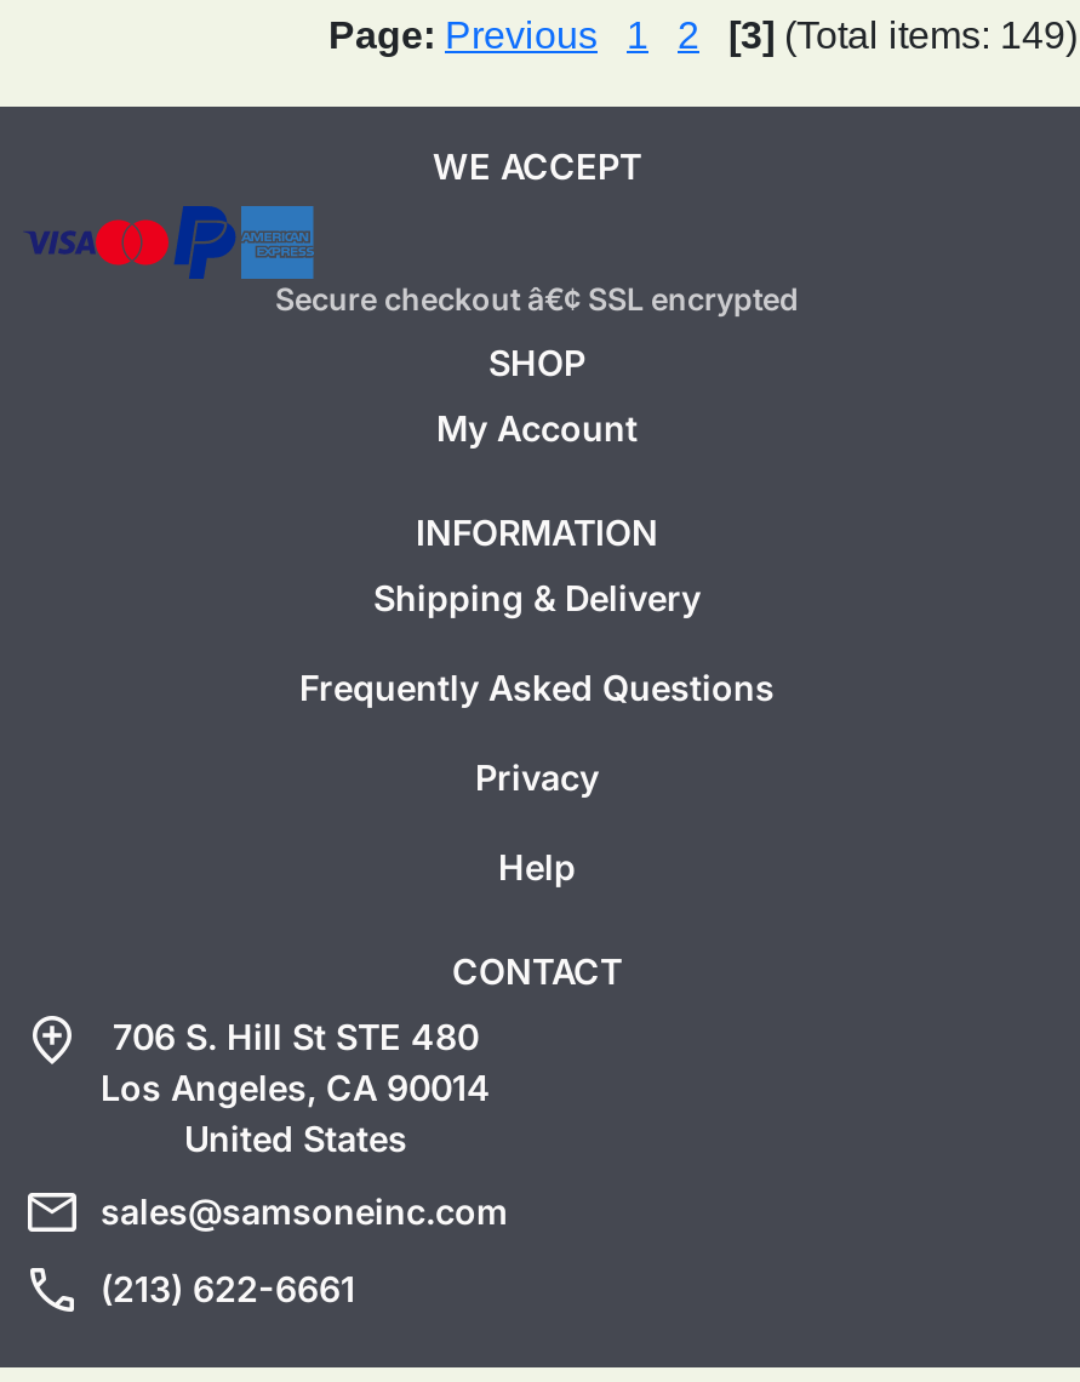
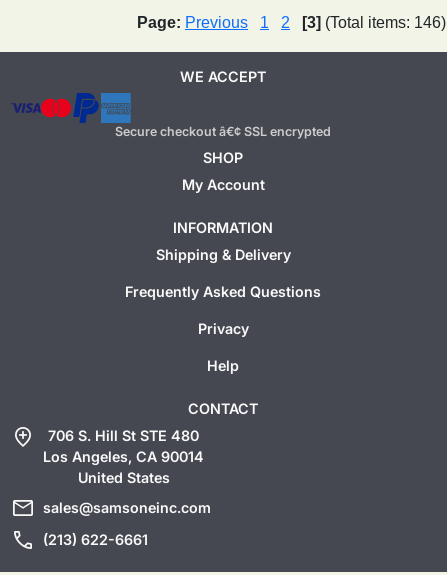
- Page: Previous 1 2 [3] (Total items: 149)
+ Page: Previous 1 2 [3] (Total items: 146)
